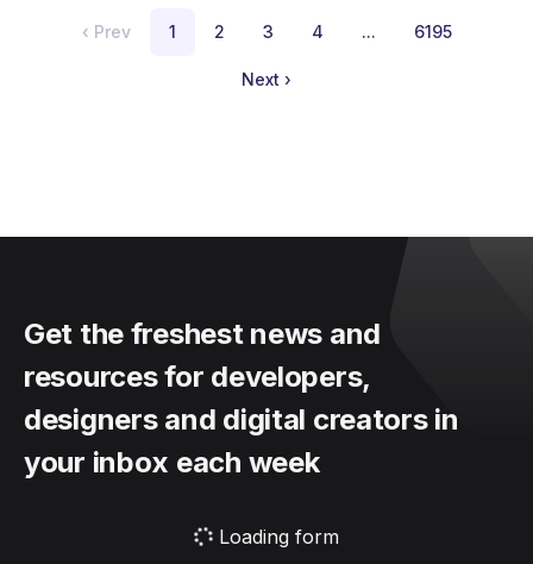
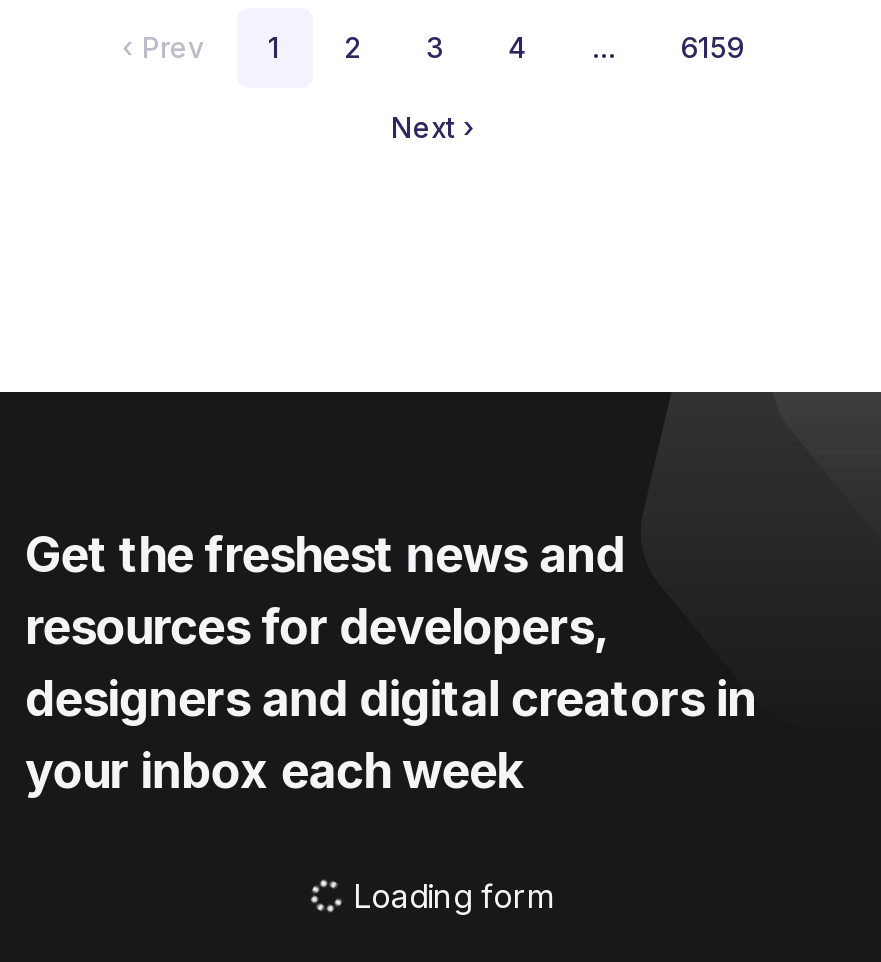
- 6195
+ 6159
